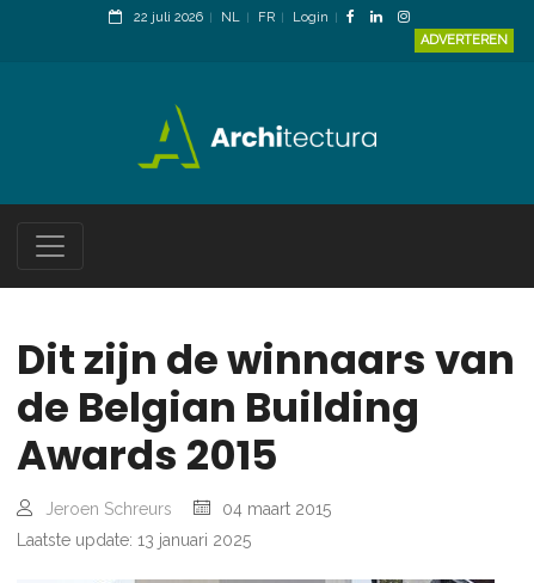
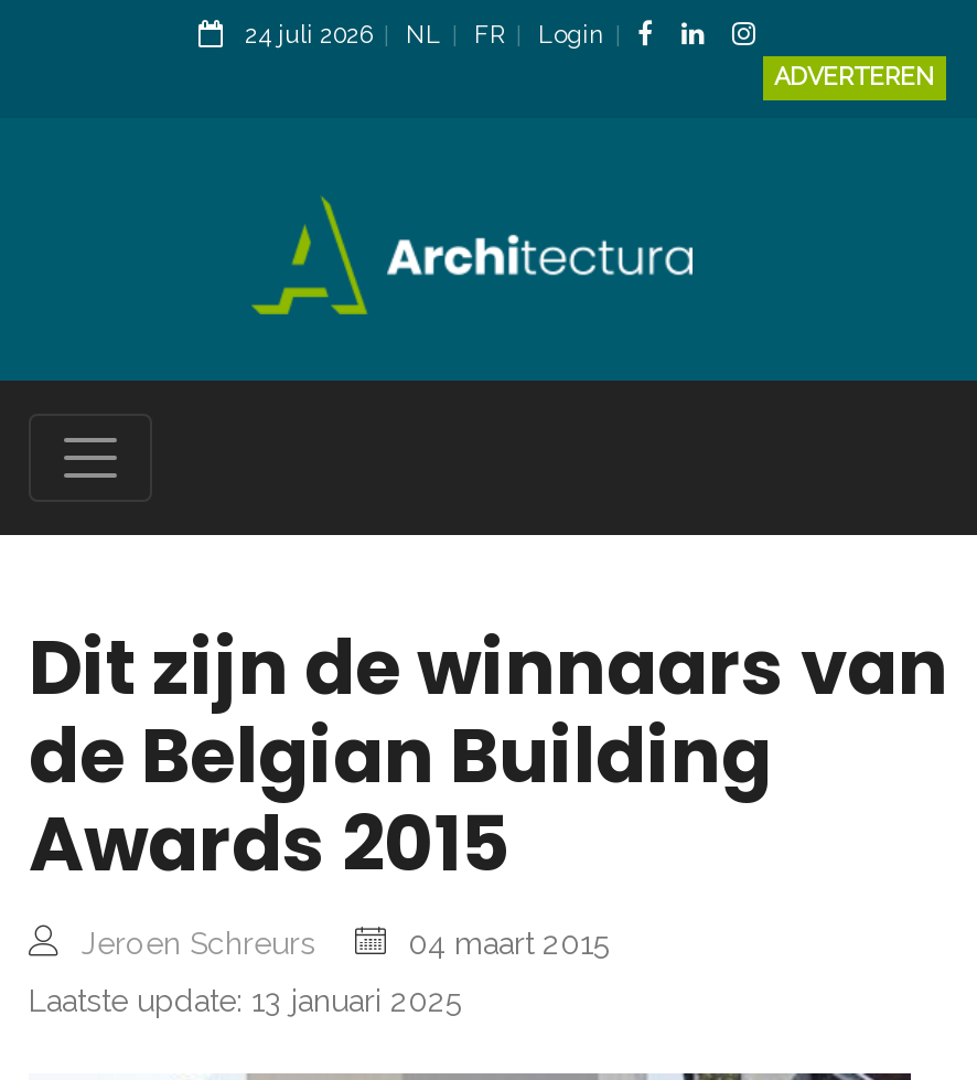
- 22 juli 2026 NL FR Login
+ 24 juli 2026 NL FR Login
